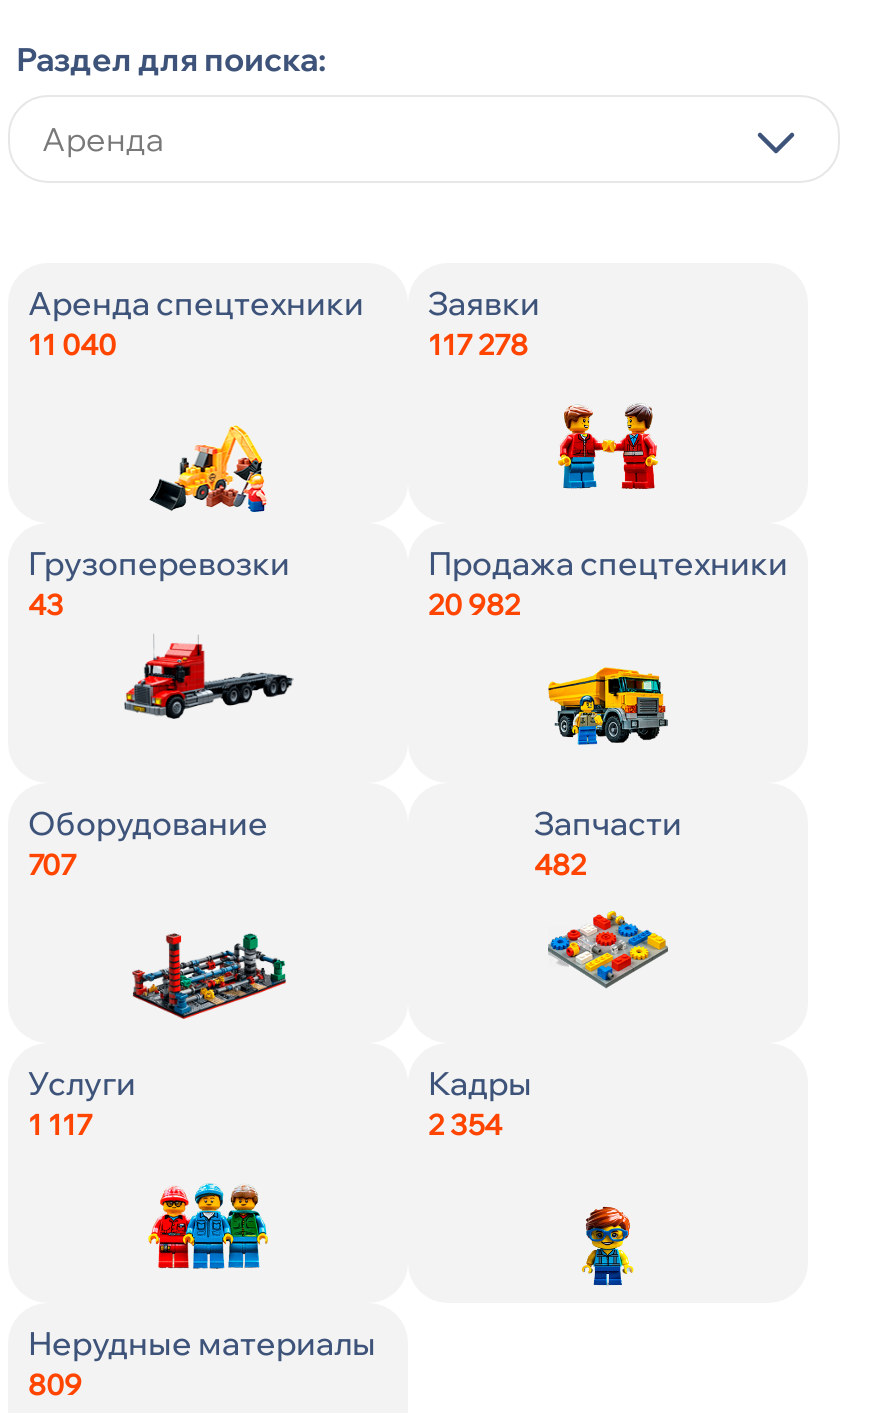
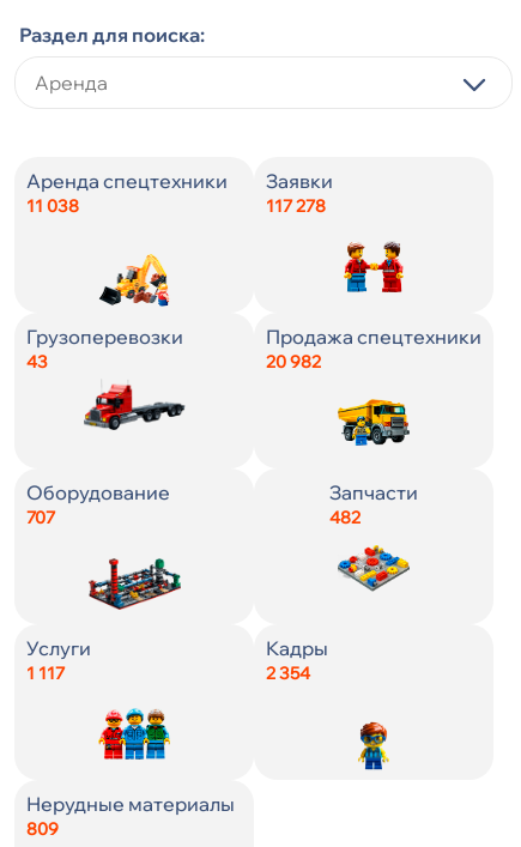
- 11 040
+ 11 038
